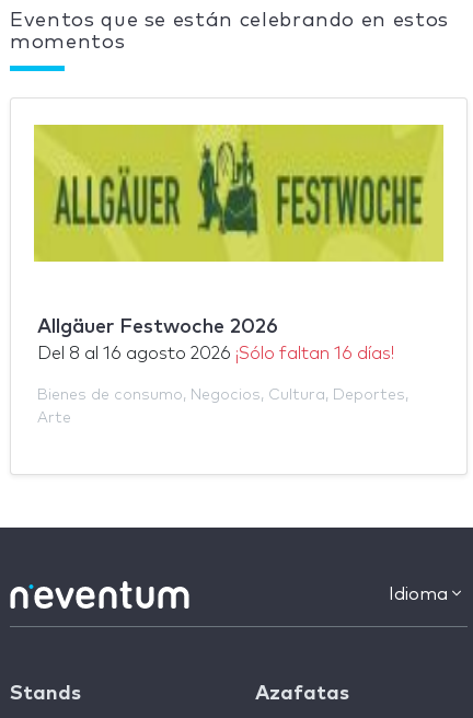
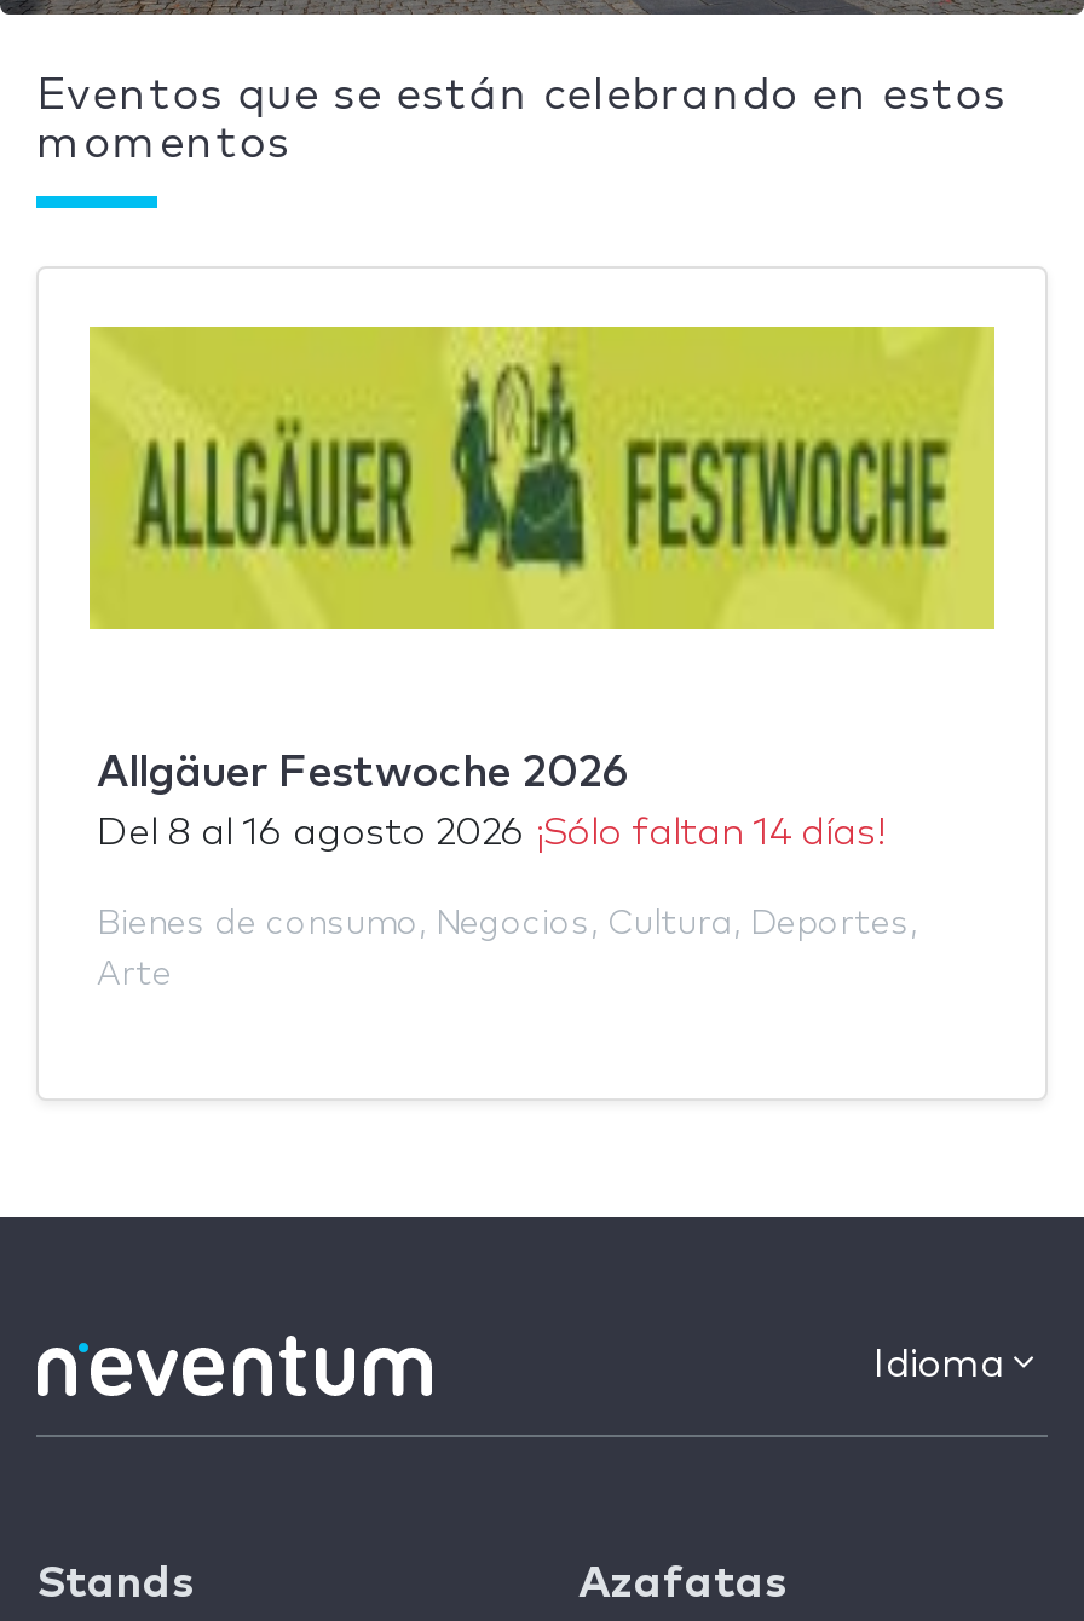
- Del 8 al 16 agosto 2026 ¡Sólo faltan 16 días!
+ Del 8 al 16 agosto 2026 ¡Sólo faltan 14 días!
